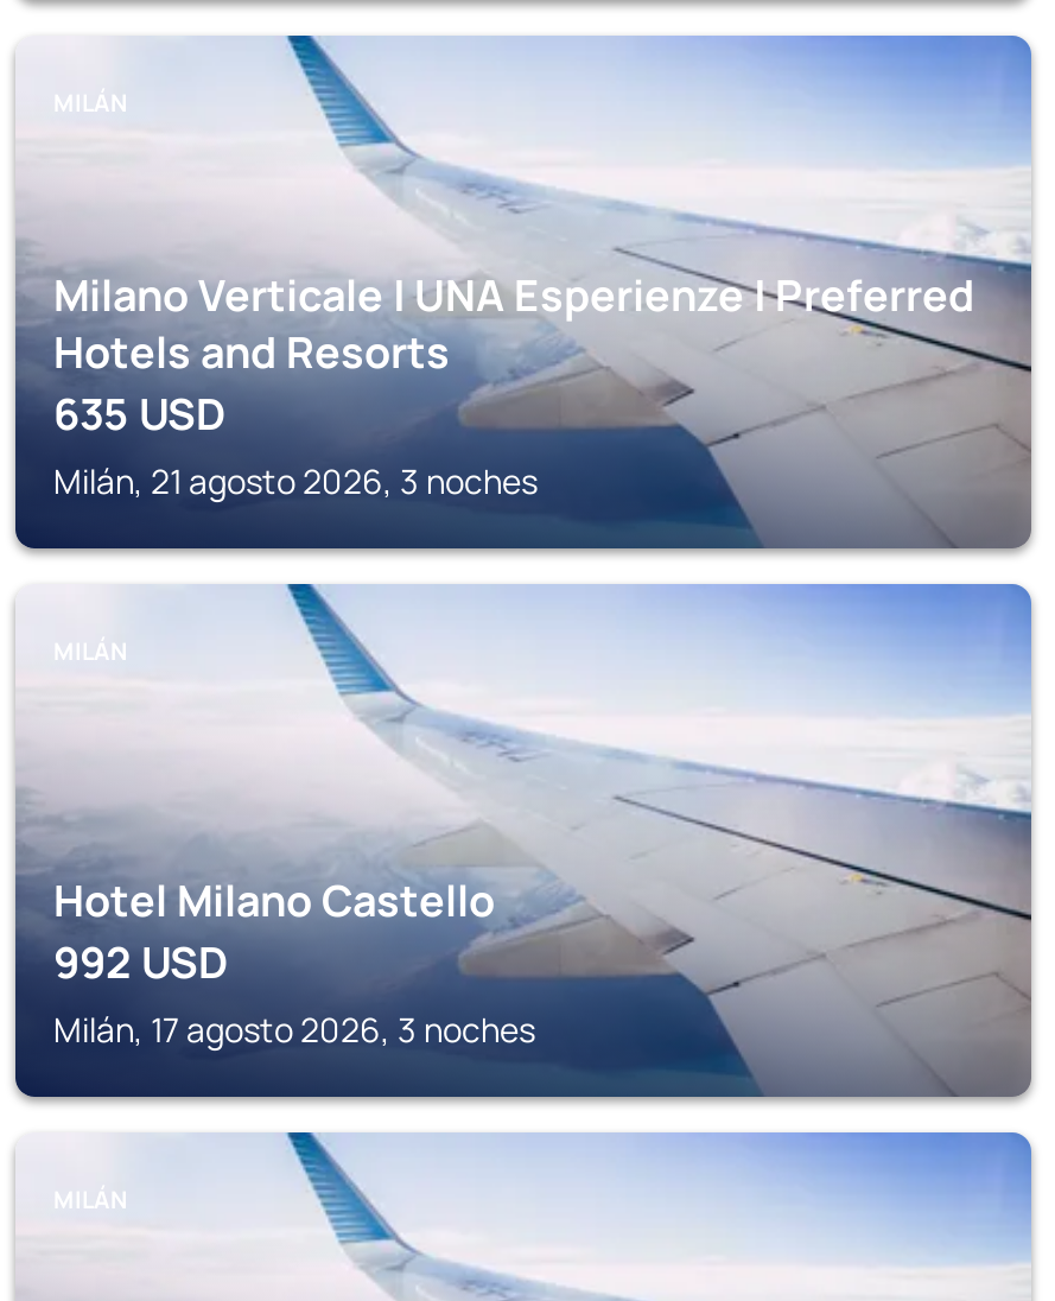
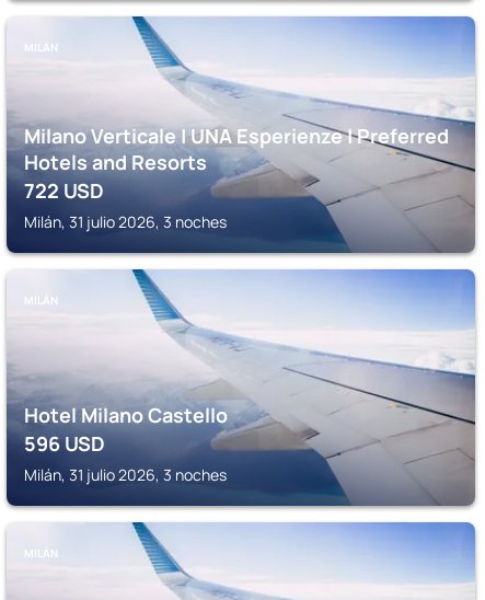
- 635 USD
+ 722 USD

- Milán, 21 agosto 2026, 3 noches
+ Milán, 31 julio 2026, 3 noches

- 992 USD
+ 596 USD

- Milán, 17 agosto 2026, 3 noches
+ Milán, 31 julio 2026, 3 noches
